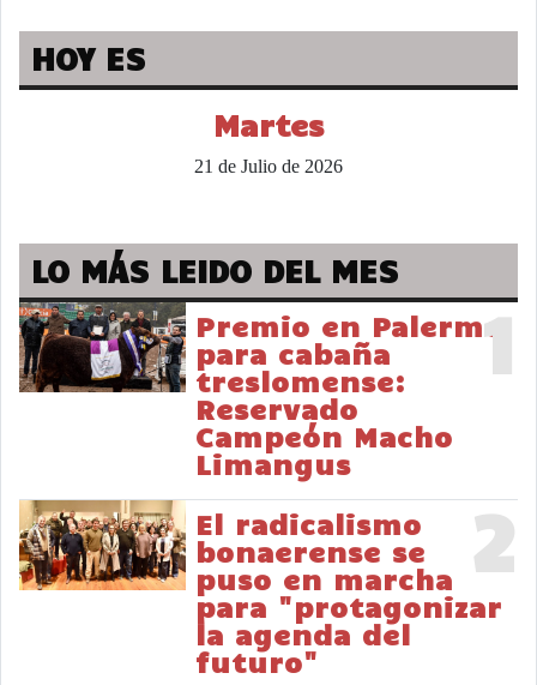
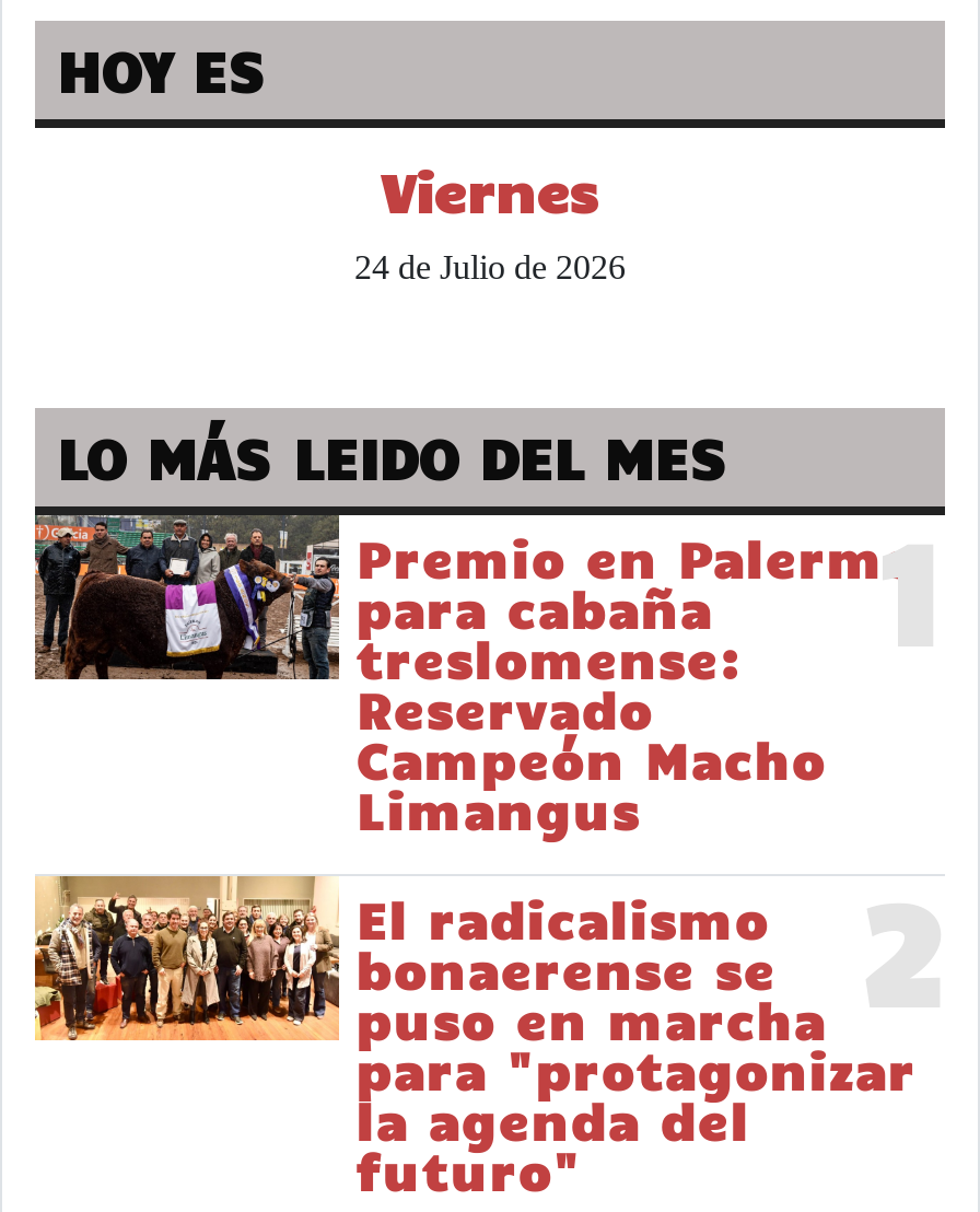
- Martes
- 21 de Julio de 2026
+ Viernes
+ 24 de Julio de 2026
